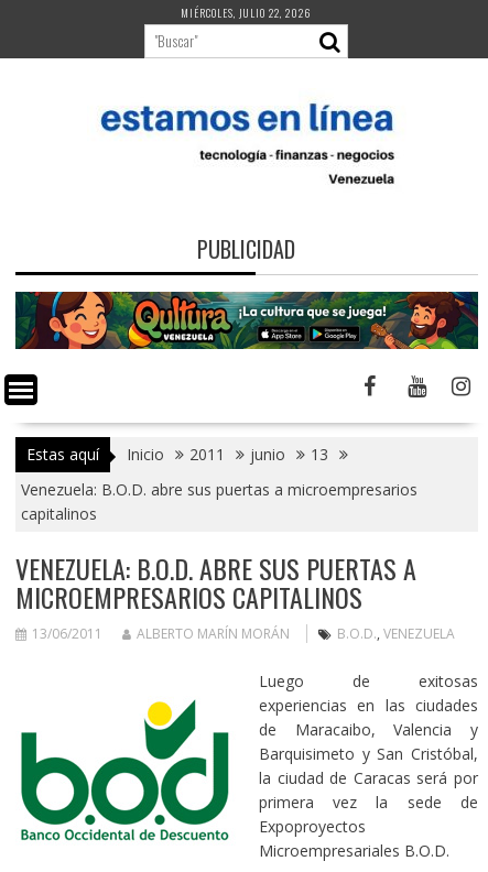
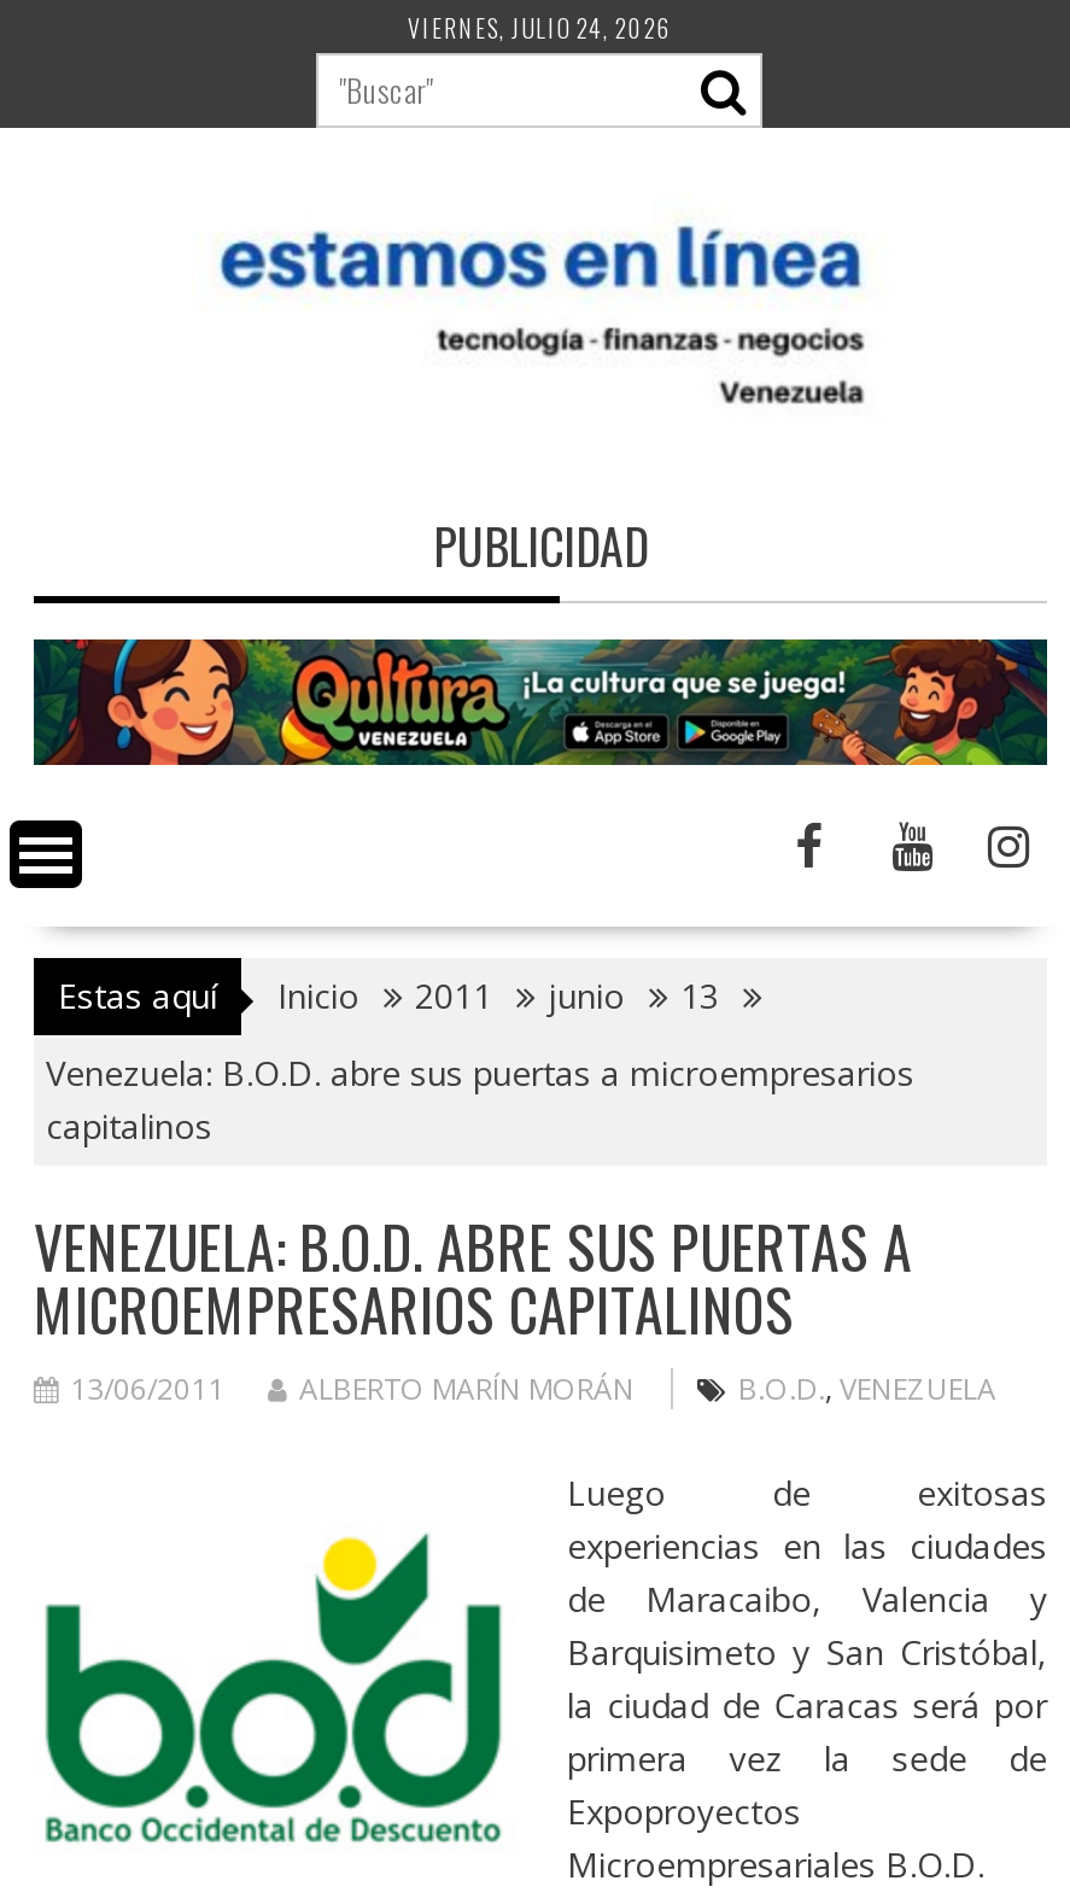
- MIÉRCOLES, JULIO 22, 2026
+ VIERNES, JULIO 24, 2026
